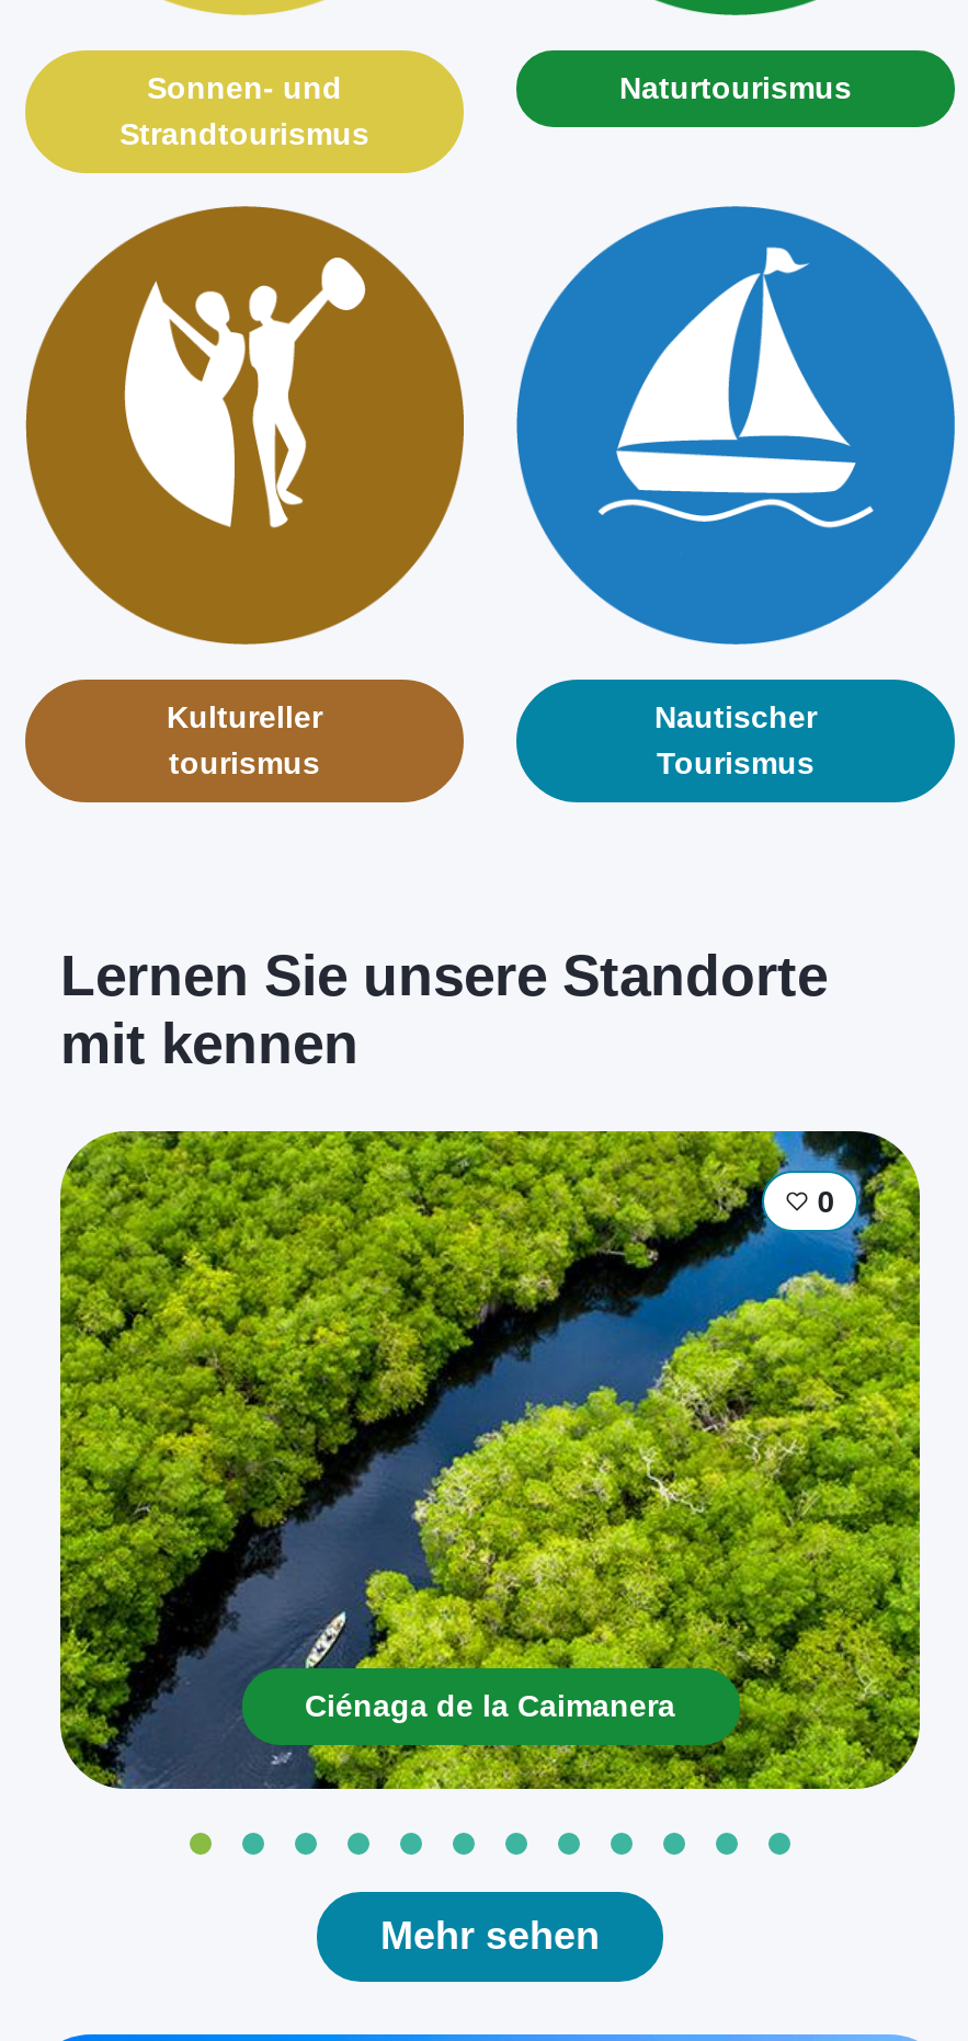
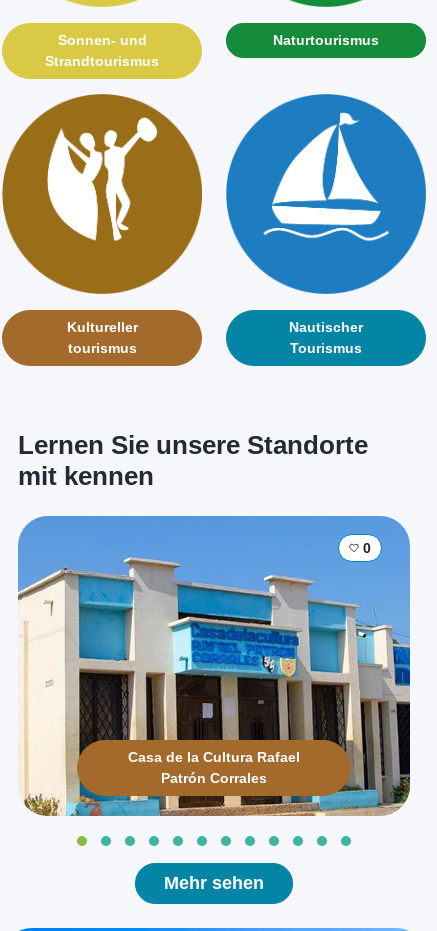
- [image]
- Ciénaga de la Caimanera
+ [image]
+ Casa de la Cultura Rafael
+ Patrón Corrales
